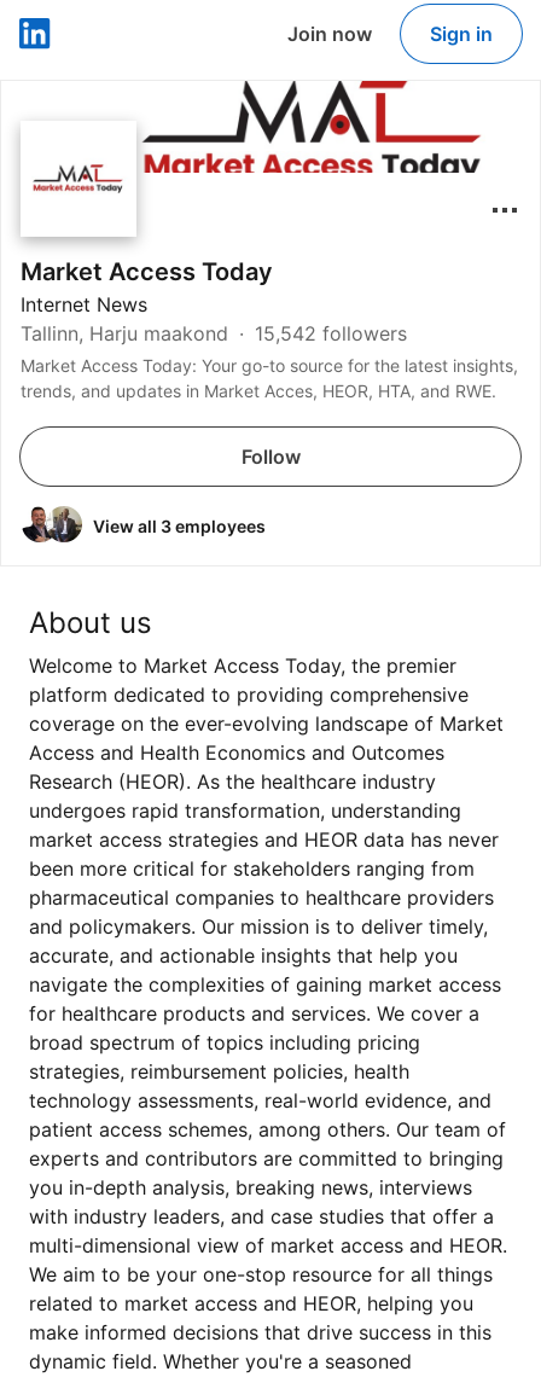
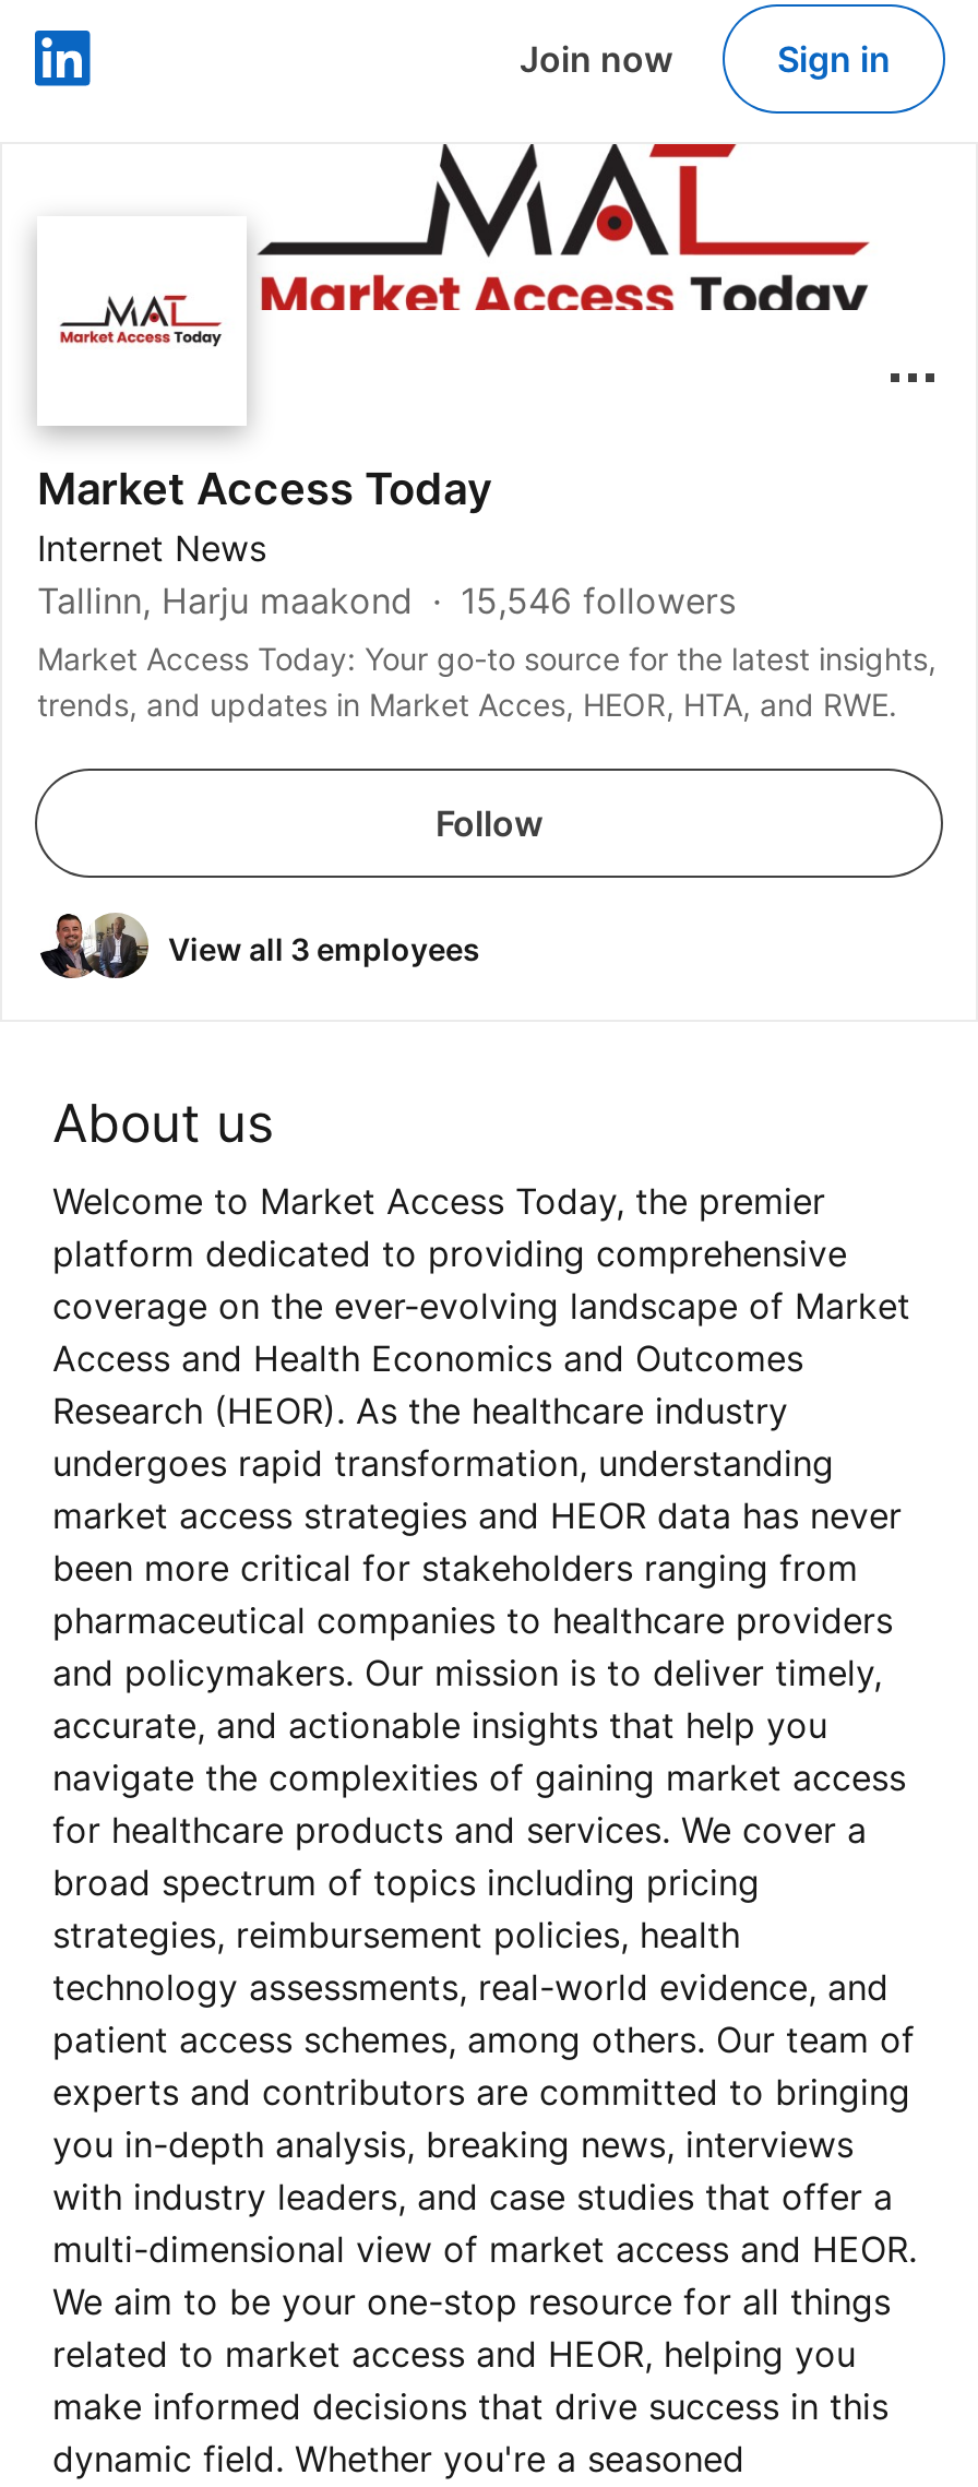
- Tallinn, Harju maakond 15,542 followers
+ Tallinn, Harju maakond 15,546 followers
